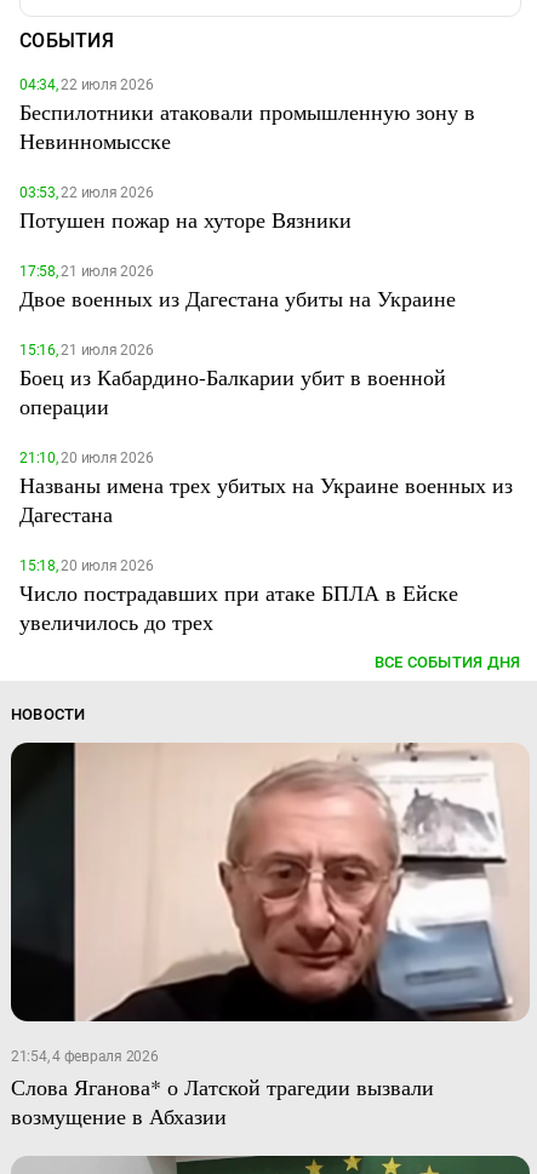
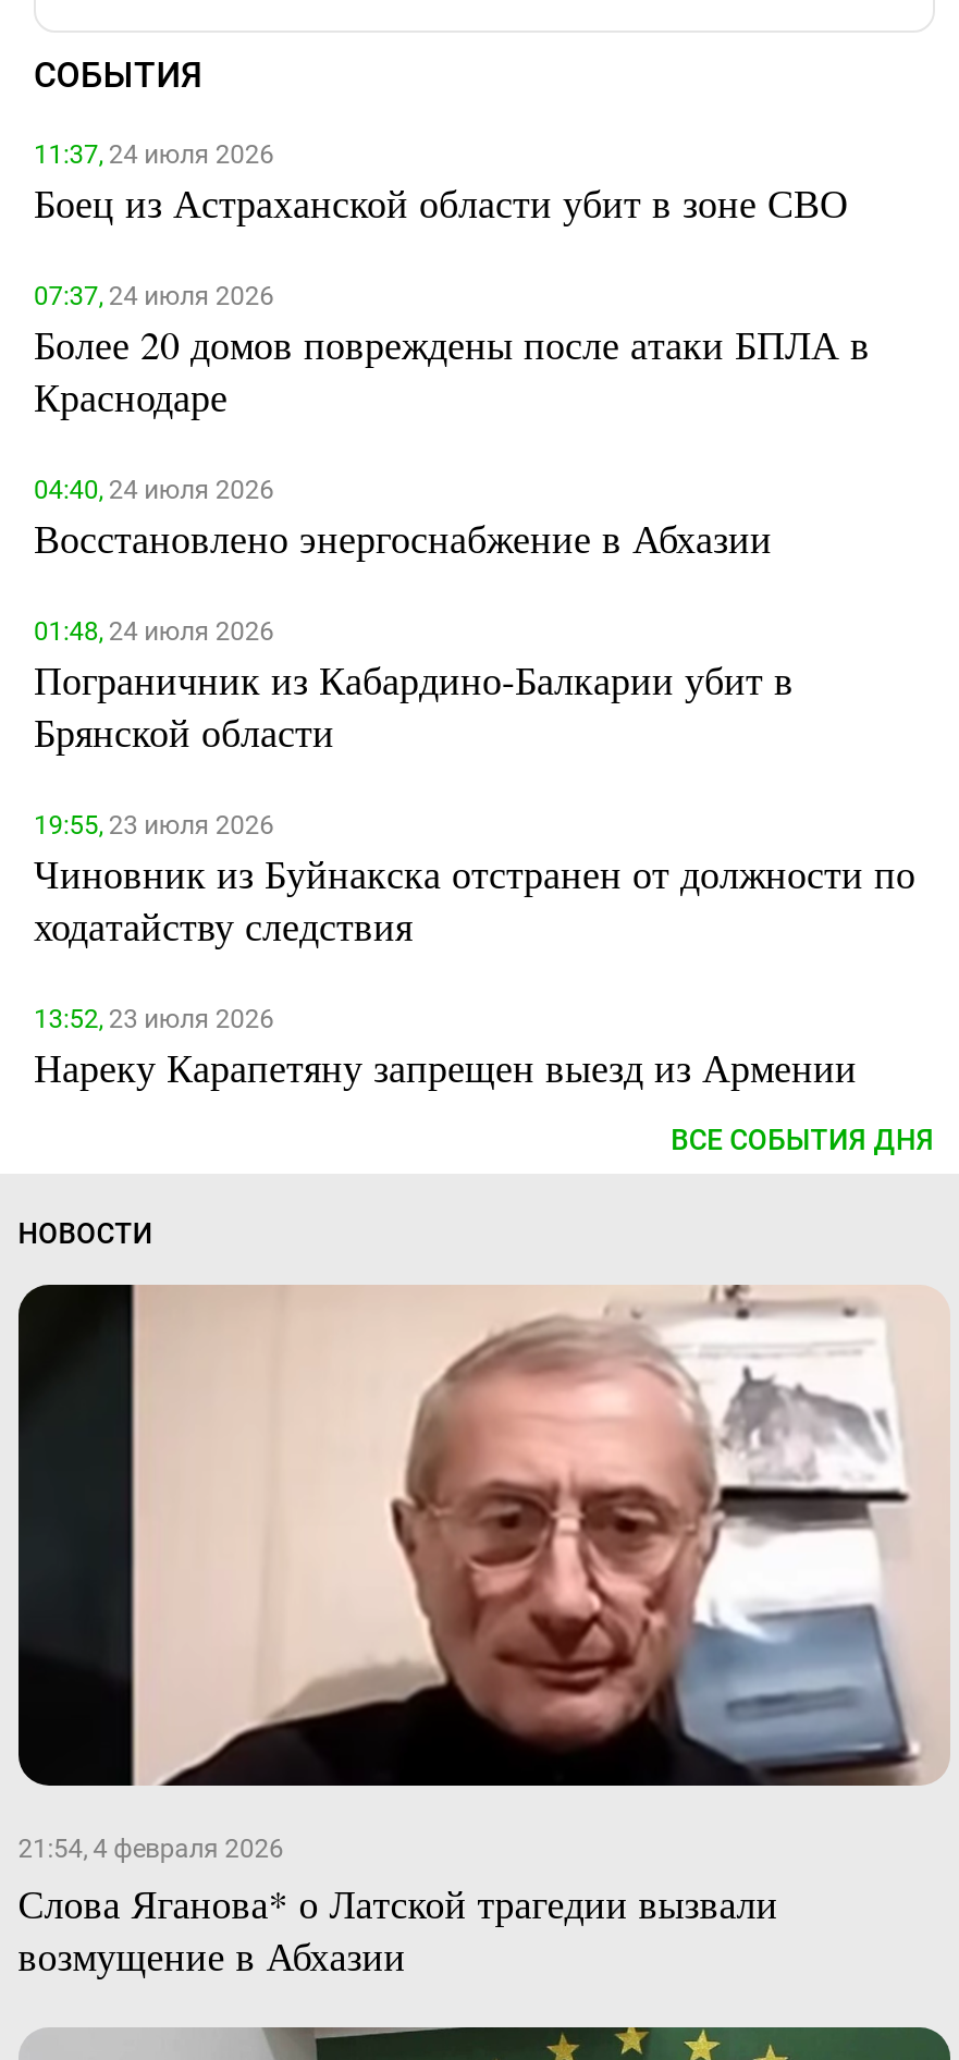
- 04:34, 22 июля 2026
- Беспилотники атаковали промышленную зону в
- Невинномысске
+ 11:37, 24 июля 2026
+ Боец из Астраханской области убит в зоне СВО

- 03:53, 22 июля 2026
- Потушен пожар на хуторе Вязники
+ 07:37, 24 июля 2026
+ Более 20 домов повреждены после атаки БПЛА в
+ Краснодаре

- 17:58, 21 июля 2026
- Двое военных из Дагестана убиты на Украине
+ 04:40, 24 июля 2026
+ Восстановлено энергоснабжение в Абхазии

- 15:16, 21 июля 2026
- Боец из Кабардино-Балкарии убит в военной
- операции
+ 01:48, 24 июля 2026
+ Пограничник из Кабардино-Балкарии убит в
+ Брянской области

- 21:10, 20 июля 2026
- Названы имена трех убитых на Украине военных из
- Дагестана
+ 19:55, 23 июля 2026
+ Чиновник из Буйнакска отстранен от должности по
+ ходатайству следствия

- 15:18, 20 июля 2026
- Число пострадавших при атаке БПЛА в Ейске
- увеличилось до трех
+ 13:52, 23 июля 2026
+ Нареку Карапетяну запрещен выезд из Армении
